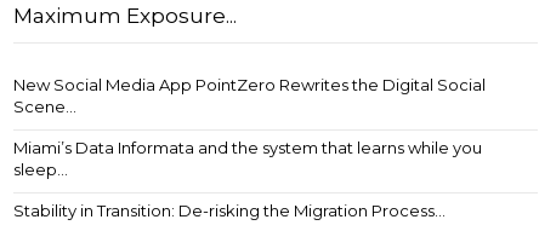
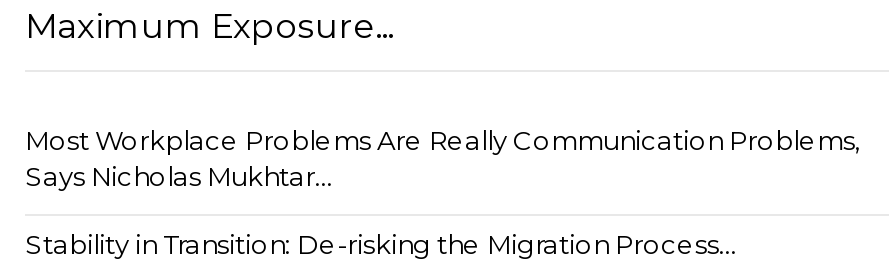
- New Social Media App PointZero Rewrites the Digital Social
- Scene...
- Miami’s Data Informata and the system that learns while you
- sleep...
+ Most Workplace Problems Are Really Communication Problems,
+ Says Nicholas Mukhtar...
